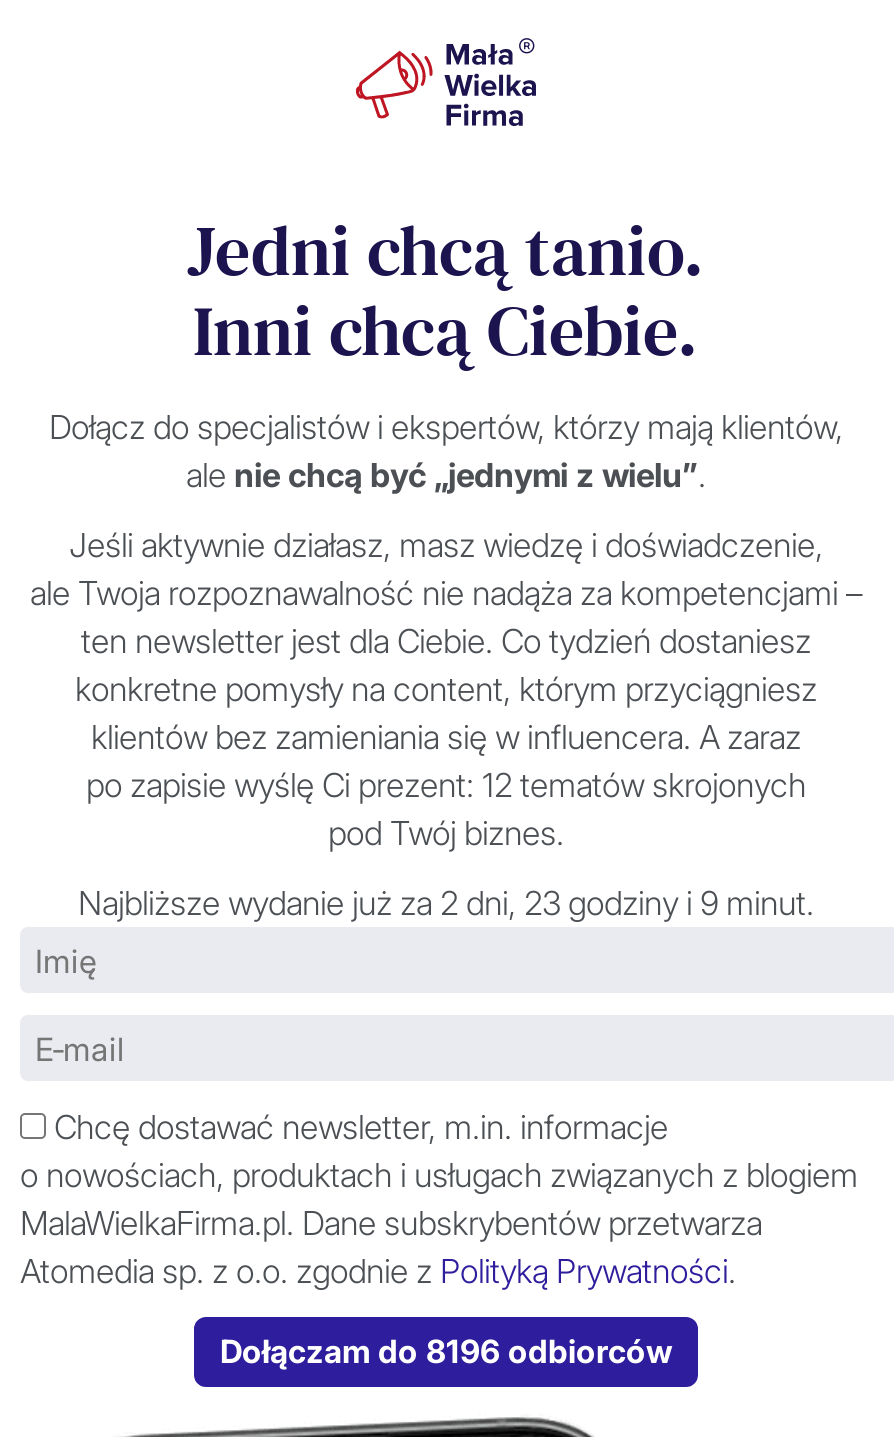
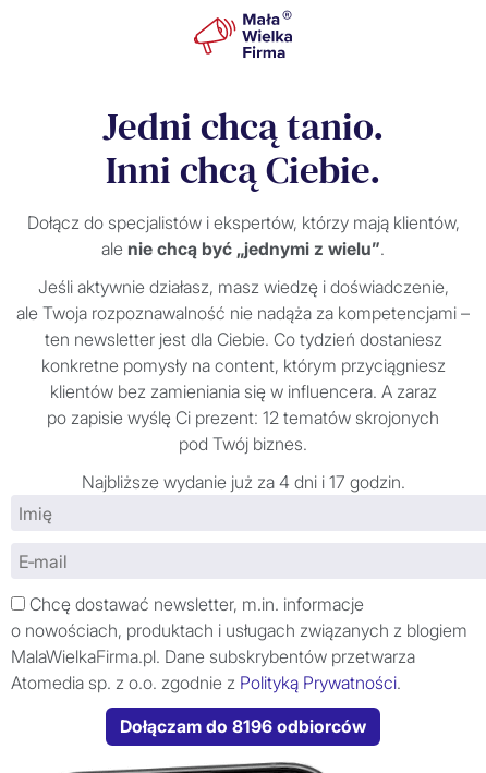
- Najbliższe wydanie już za 2 dni, 23 godziny i 9 minut.
+ Najbliższe wydanie już za 4 dni i 17 godzin.
